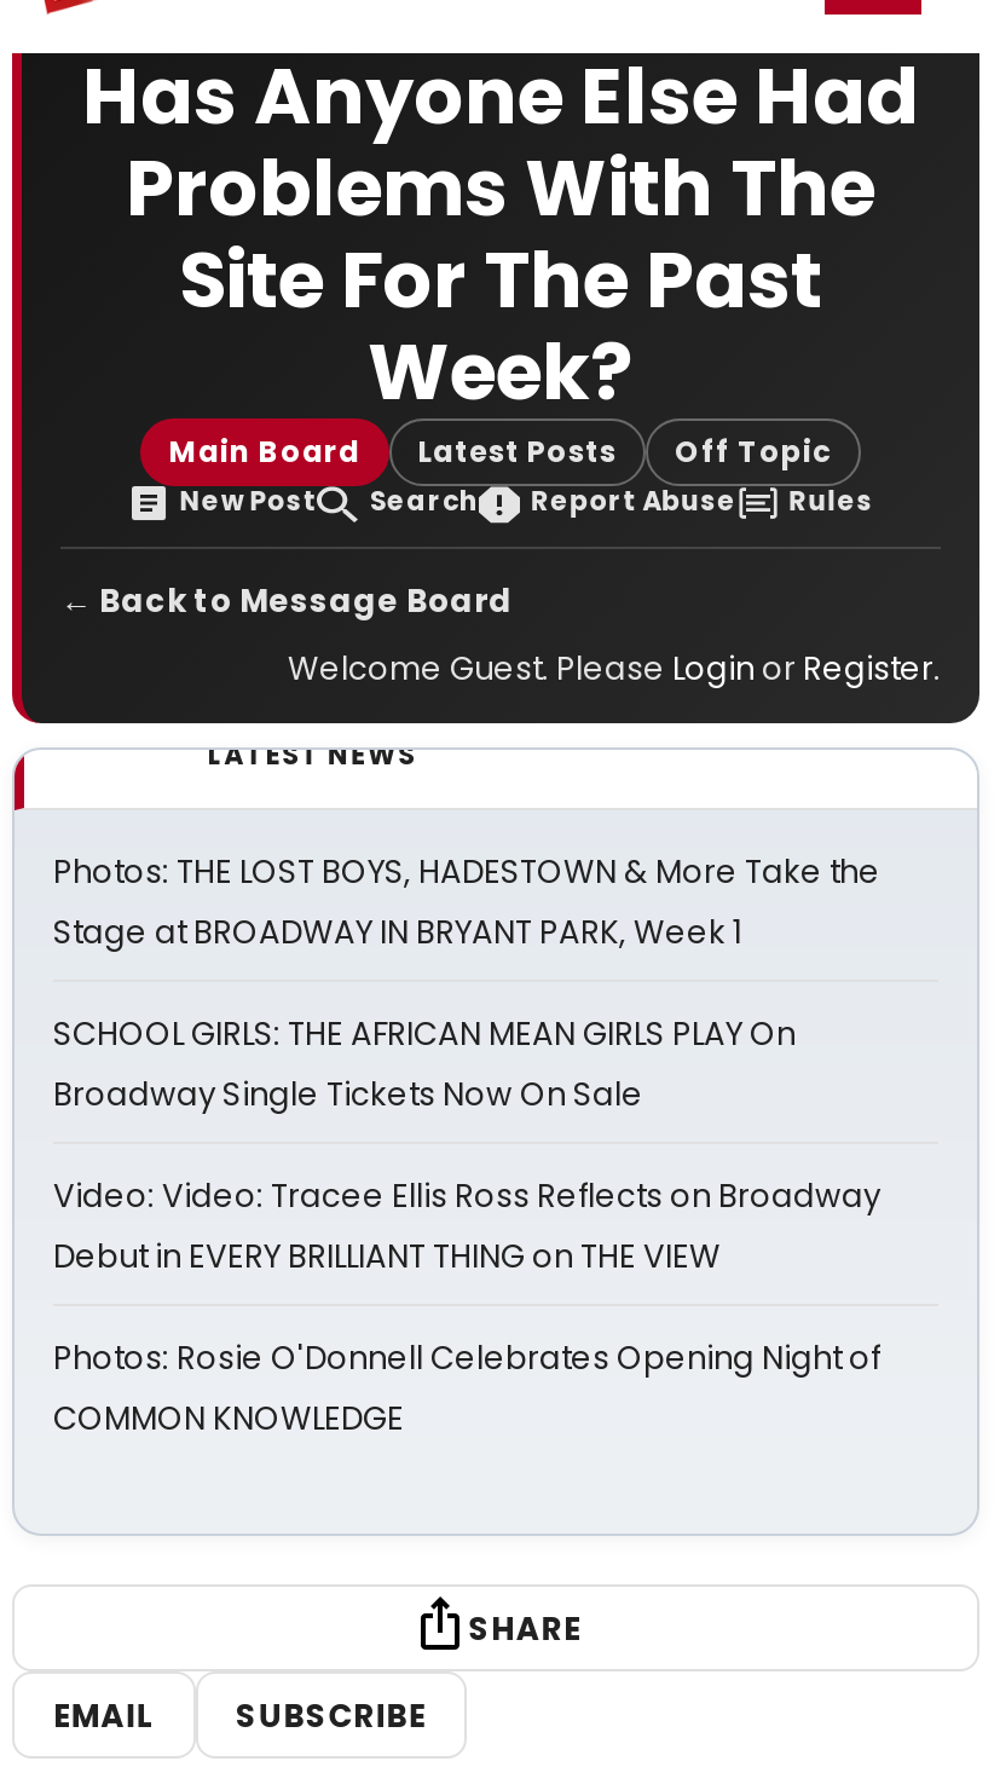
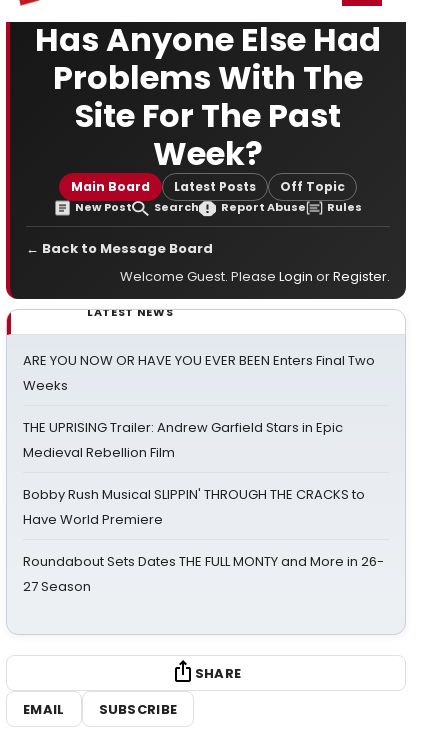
- Photos: THE LOST BOYS, HADESTOWN & More Take the
- Stage at BROADWAY IN BRYANT PARK, Week 1
+ ARE YOU NOW OR HAVE YOU EVER BEEN Enters Final Two
+ Weeks

- SCHOOL GIRLS: THE AFRICAN MEAN GIRLS PLAY On
- Broadway Single Tickets Now On Sale
+ THE UPRISING Trailer: Andrew Garfield Stars in Epic
+ Medieval Rebellion Film

- Video: Video: Tracee Ellis Ross Reflects on Broadway
- Debut in EVERY BRILLIANT THING on THE VIEW
+ Bobby Rush Musical SLIPPIN' THROUGH THE CRACKS to
+ Have World Premiere

- Photos: Rosie O'Donnell Celebrates Opening Night of
- COMMON KNOWLEDGE
+ Roundabout Sets Dates THE FULL MONTY and More in 26-
+ 27 Season
